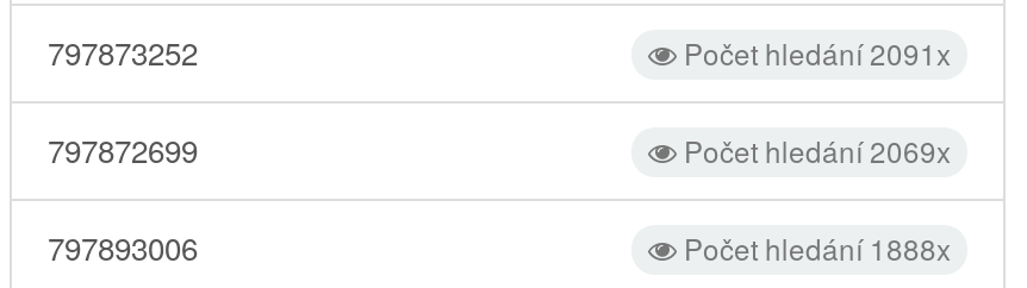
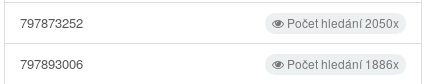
- Počet hledání 2091x
+ Počet hledání 2050x

- Počet hledání 2069x
- 797872699
- Počet hledání 1888x
+ Počet hledání 1886x
